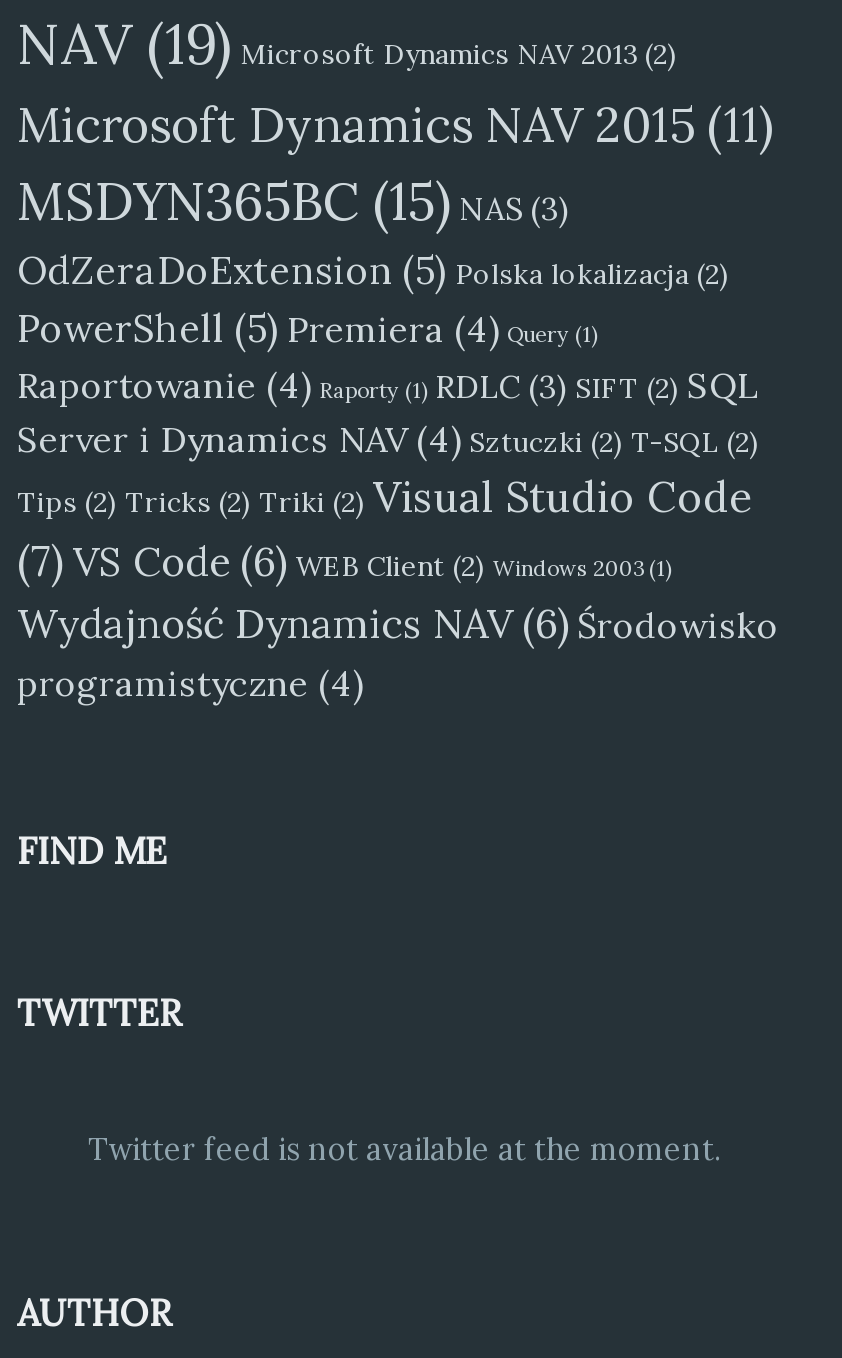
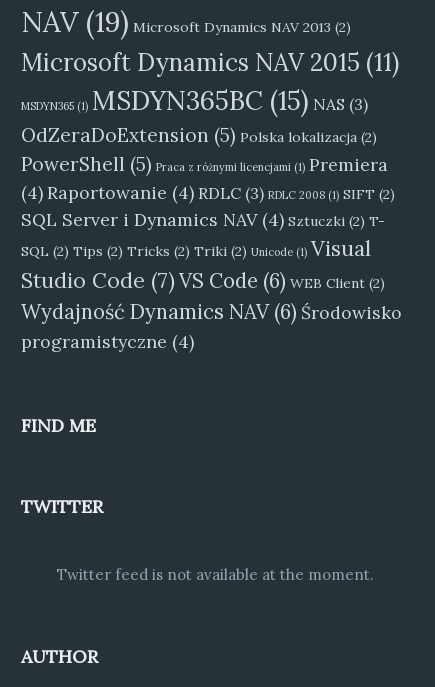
- MSDYN365BC (15) NAS(3)
+ MSDYN365(1) MSDYN365BC (15) NAS (3)

- PowerShell (5) Premiera (4) Query(1)
- Raportowanie (4) Raporty (1) RDLC (3) SIFT (2) SQL
- Server i Dynamics NAV (4) Sztuczki (2) T-SQL (2)
- Tips (2) Tricks (2) Triki (2) Visual Studio Code
- (7) VS Code (6) WEB Client (2) Windows 2003(1)
+ PowerShell (5) Praca z różnymi licencjami (1) Premiera
+ (4) Raportowanie (4) RDLC (3) RDLC 2008 (1) SIFT (2)
+ SQL Server i Dynamics NAV (4) Sztuczki (2) T-
+ SQL (2) Tips (2) Tricks (2) Triki (2) Unicode(1) Visual
+ Studio Code (7) VS Code (6) WEB Client (2)
